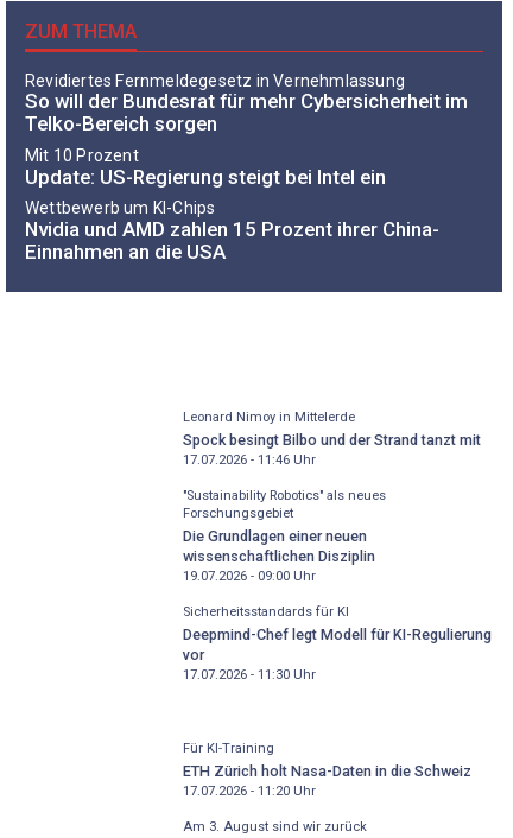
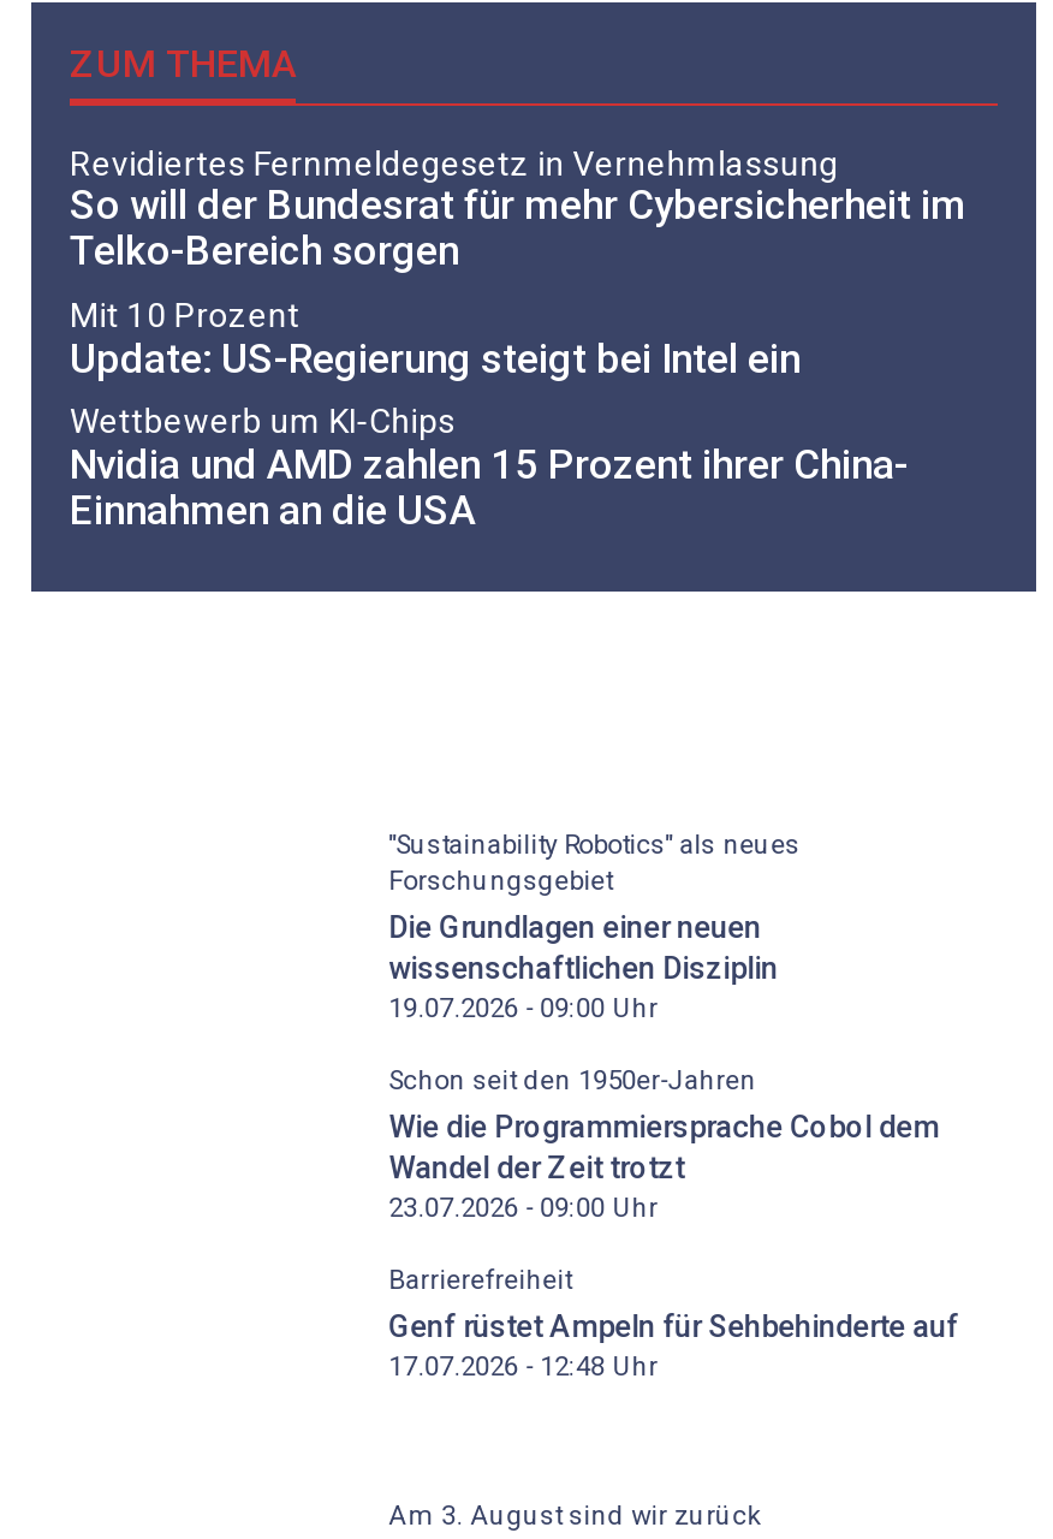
- Leonard Nimoy in Mittelerde
- Spock besingt Bilbo und der Strand tanzt mit
- 17.07.2026 - 11:46 Uhr

- Sicherheitsstandards für KI
- Deepmind-Chef legt Modell für KI-Regulierung
- vor
- 17.07.2026 - 11:30 Uhr
+ Schon seit den 1950er-Jahren
+ Wie die Programmiersprache Cobol dem
+ Wandel der Zeit trotzt
+ 23.07.2026 - 09:00 Uhr

- Für KI-Training
- ETH Zürich holt Nasa-Daten in die Schweiz
- 17.07.2026 - 11:20 Uhr
+ Barrierefreiheit
+ Genf rüstet Ampeln für Sehbehinderte auf
+ 17.07.2026 - 12:48 Uhr
